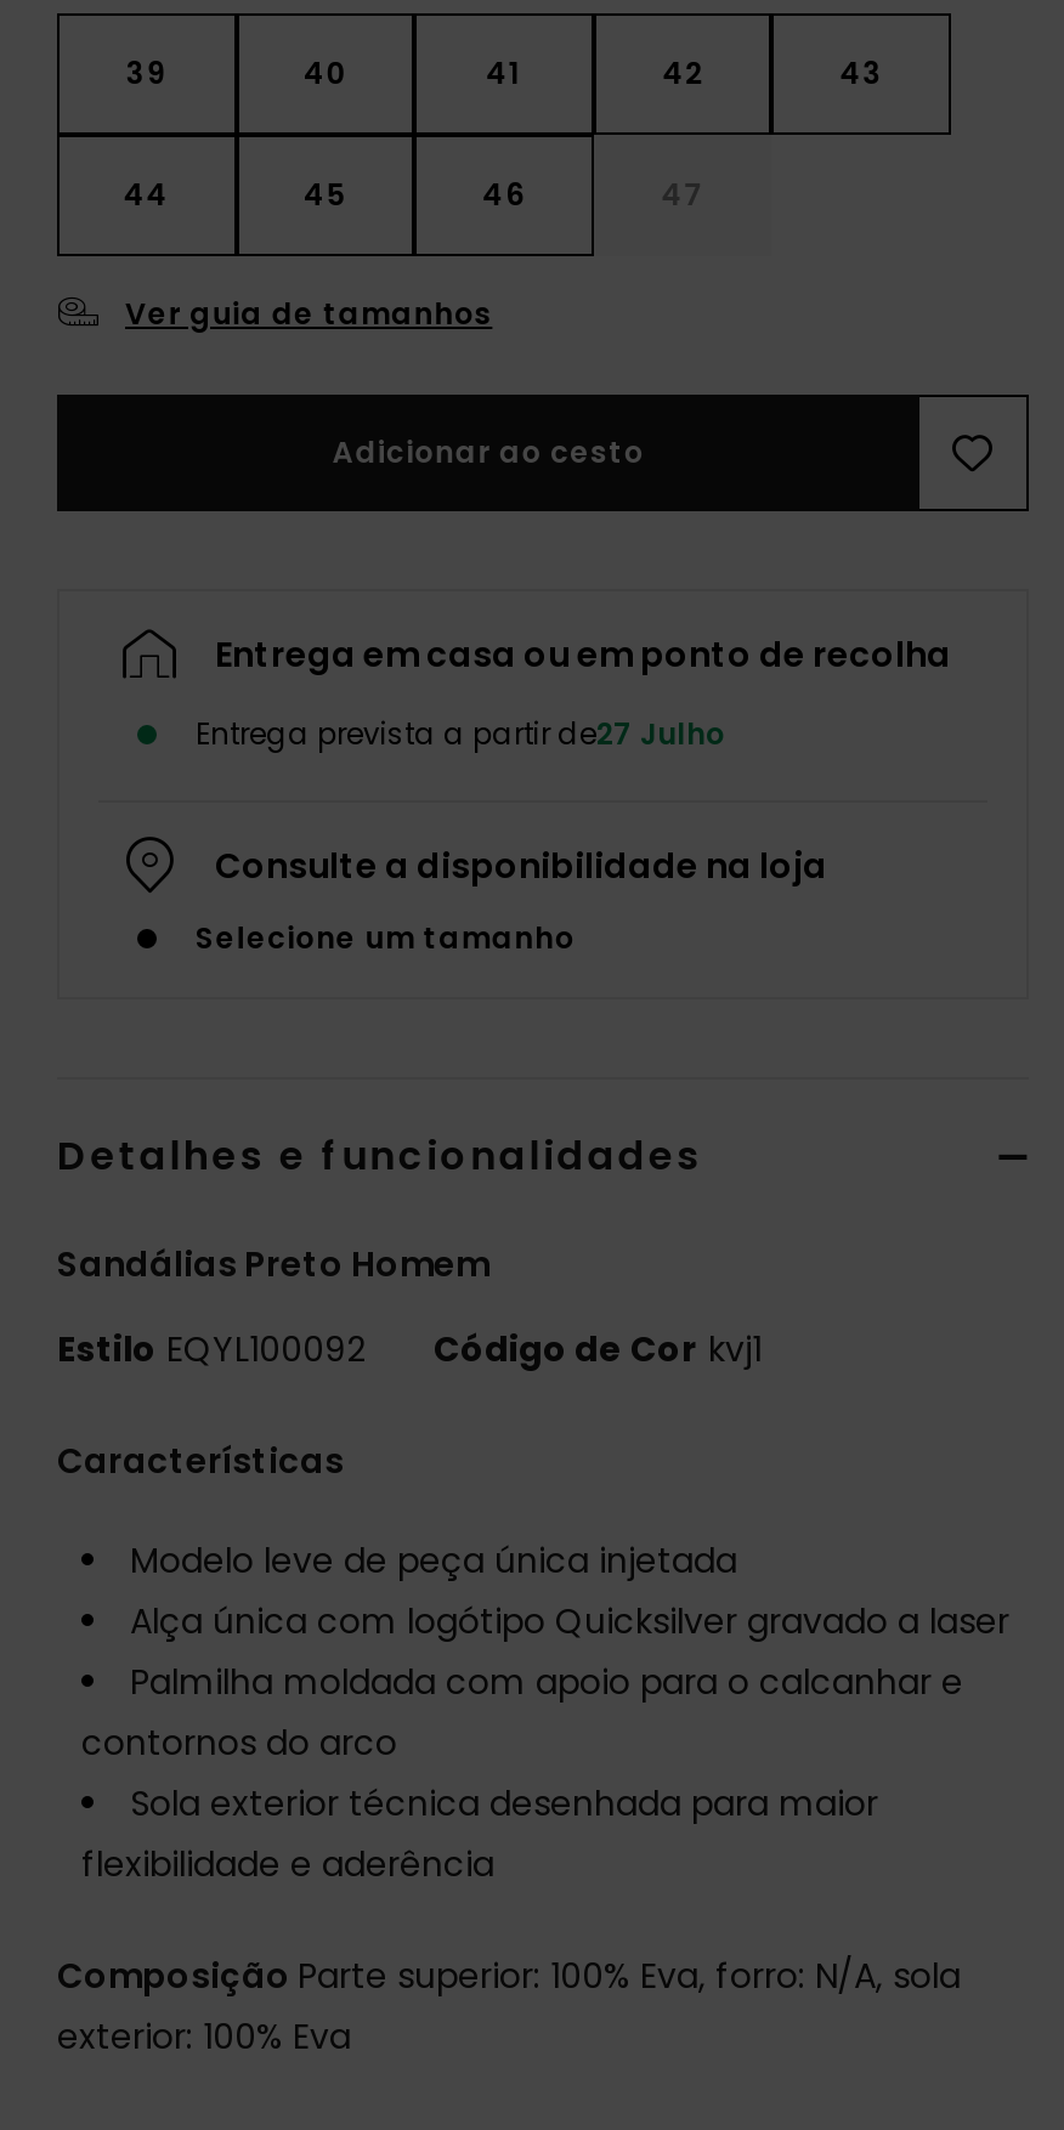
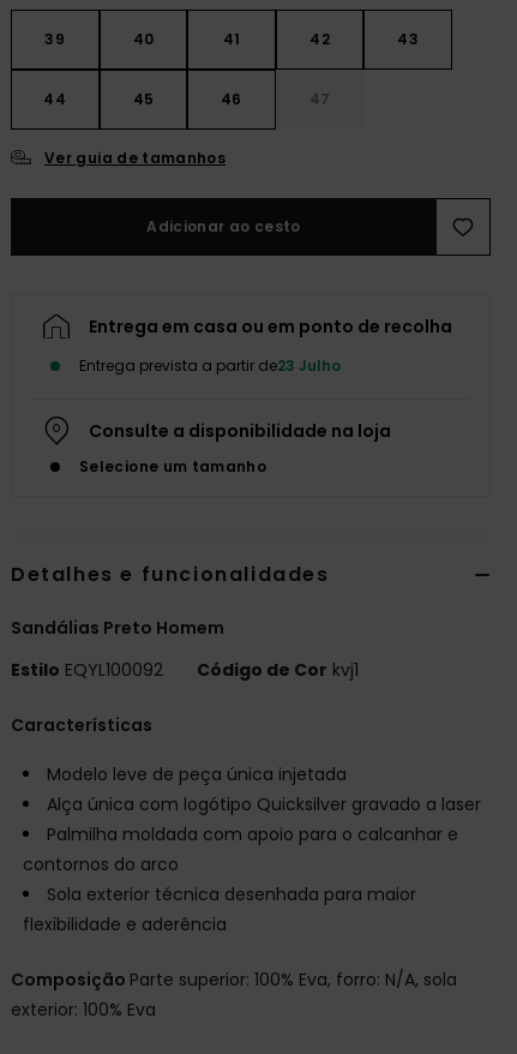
- Entrega prevista a partir de27 Julho
+ Entrega prevista a partir de23 Julho
